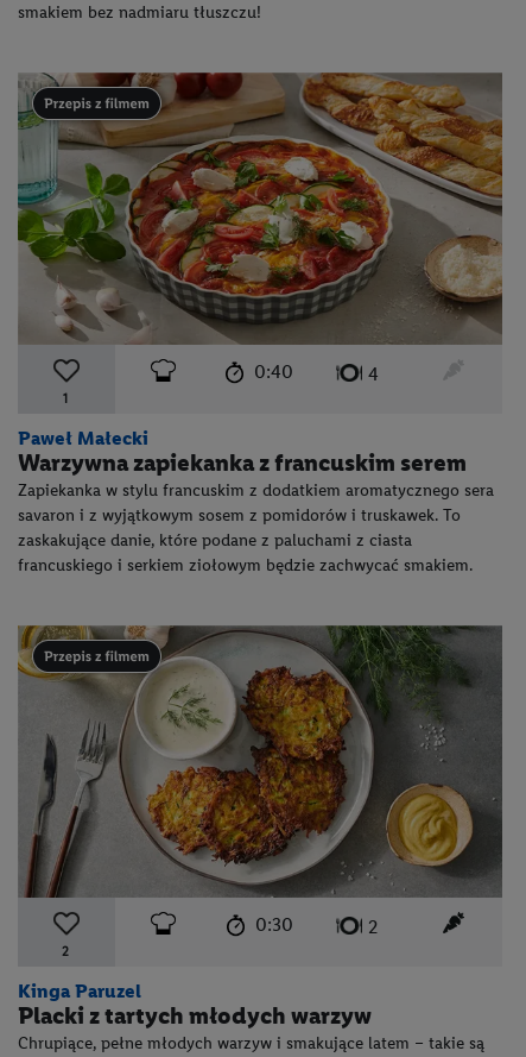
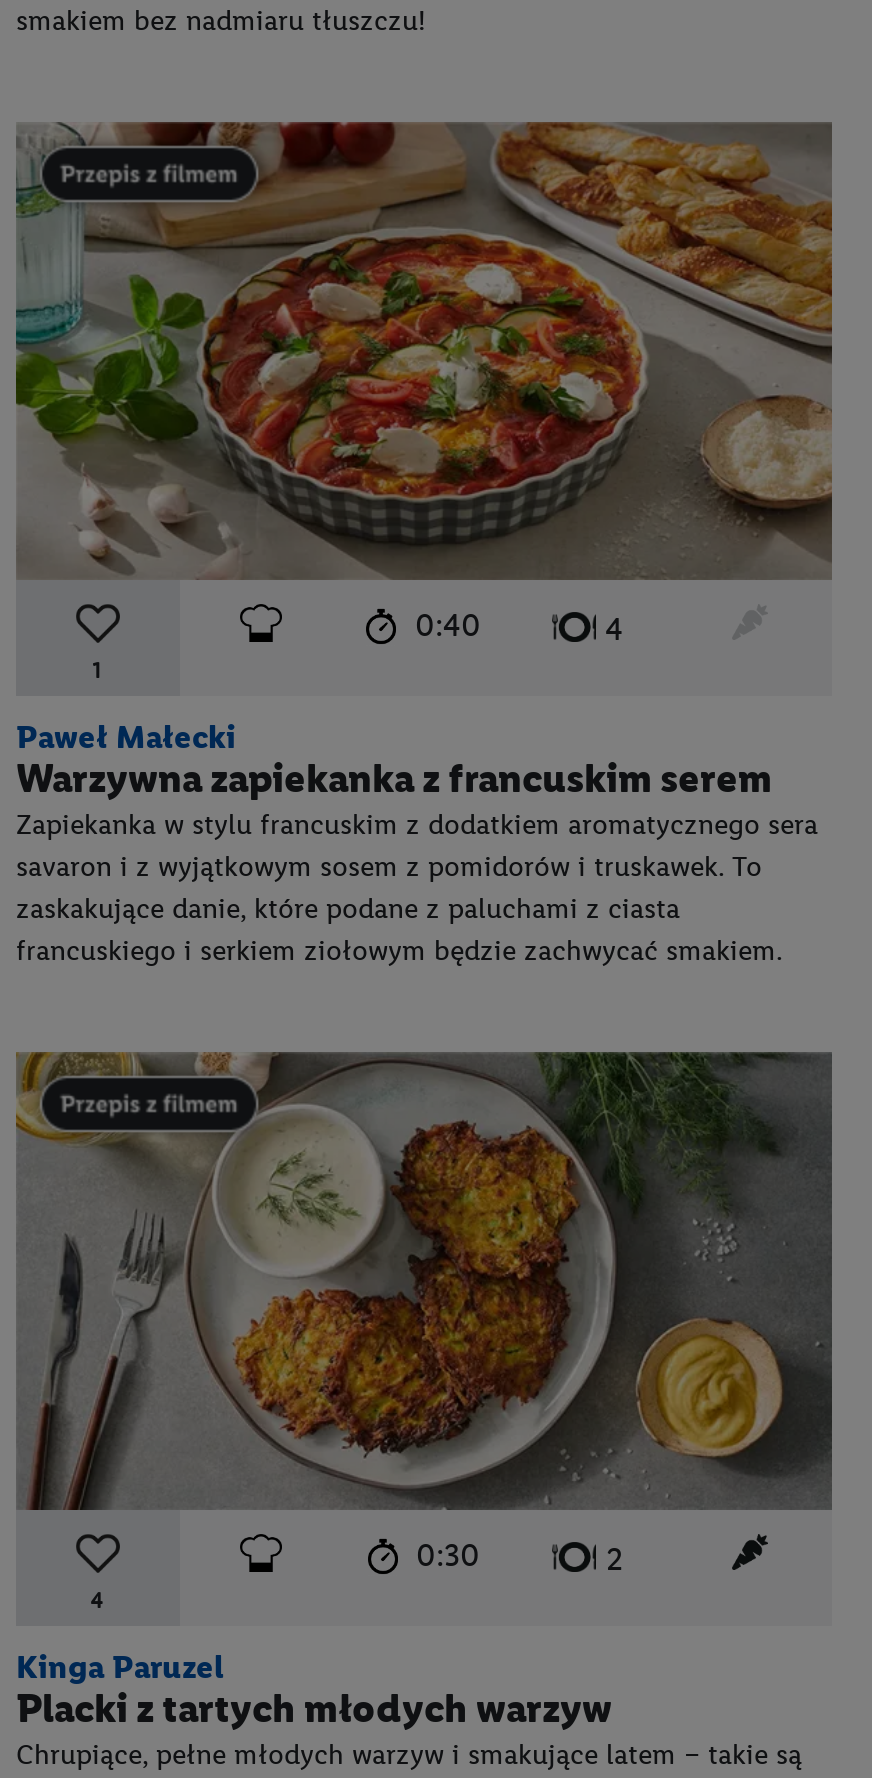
- 2
+ 4
